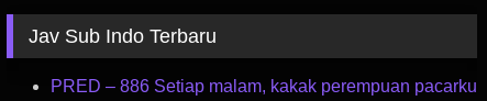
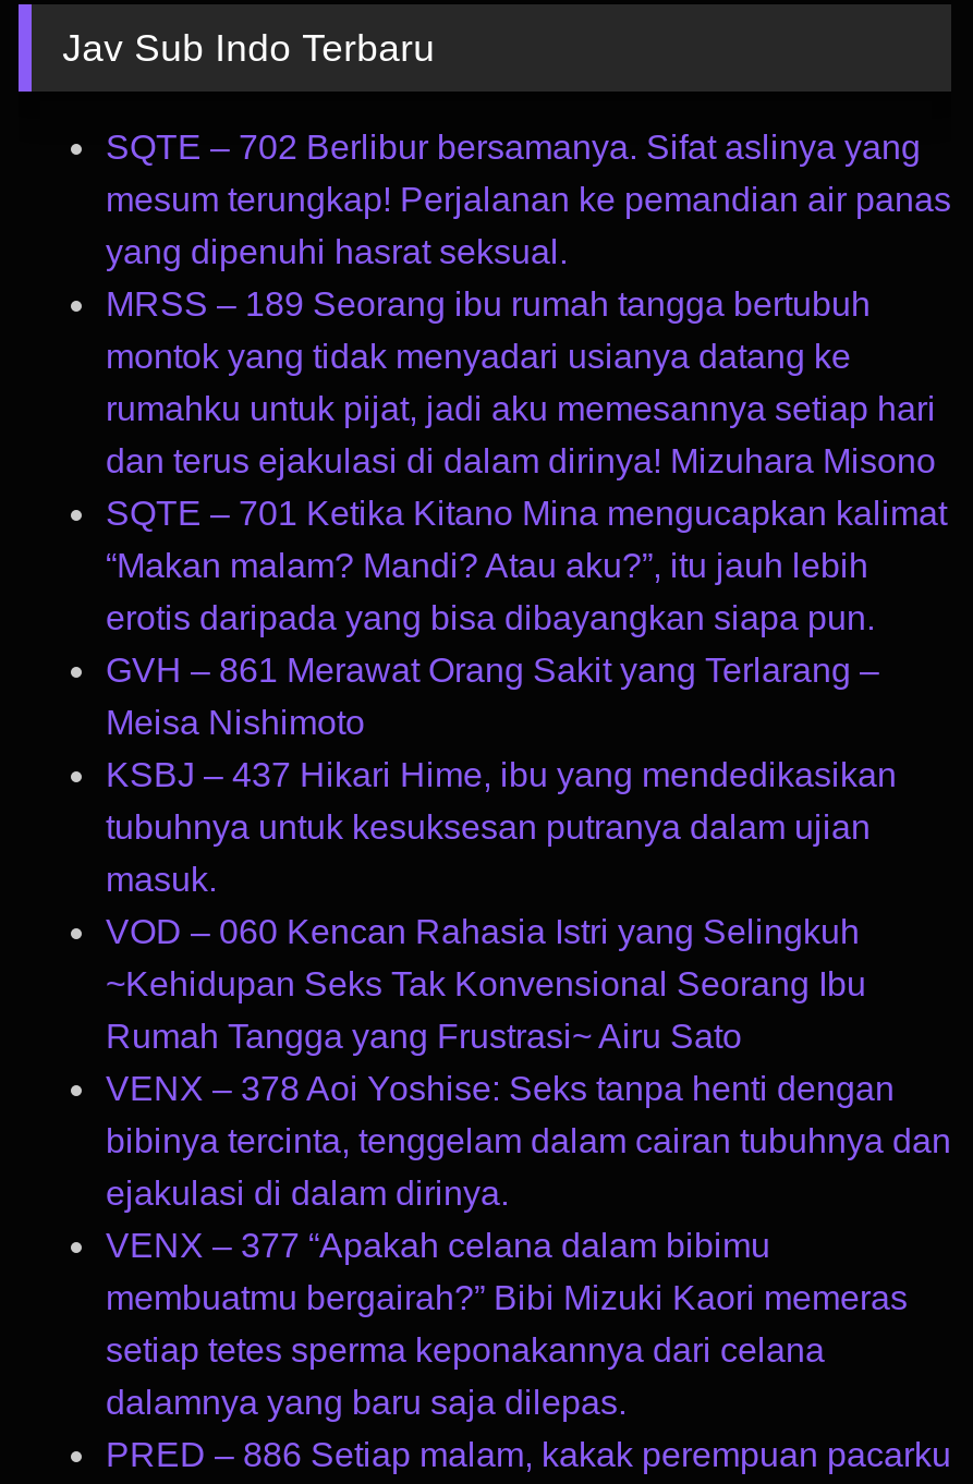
+ SQTE – 702 Berlibur bersamanya. Sifat aslinya yang
+ mesum terungkap! Perjalanan ke pemandian air panas
+ yang dipenuhi hasrat seksual.
+ MRSS – 189 Seorang ibu rumah tangga bertubuh
+ montok yang tidak menyadari usianya datang ke
+ rumahku untuk pijat, jadi aku memesannya setiap hari
+ dan terus ejakulasi di dalam dirinya! Mizuhara Misono
+ SQTE – 701 Ketika Kitano Mina mengucapkan kalimat
+ “Makan malam? Mandi? Atau aku?”, itu jauh lebih
+ erotis daripada yang bisa dibayangkan siapa pun.
+ GVH – 861 Merawat Orang Sakit yang Terlarang –
+ Meisa Nishimoto
+ KSBJ – 437 Hikari Hime, ibu yang mendedikasikan
+ tubuhnya untuk kesuksesan putranya dalam ujian
+ masuk.
+ VOD – 060 Kencan Rahasia Istri yang Selingkuh
+ ~Kehidupan Seks Tak Konvensional Seorang Ibu
+ Rumah Tangga yang Frustrasi~ Airu Sato
+ VENX – 378 Aoi Yoshise: Seks tanpa henti dengan
+ bibinya tercinta, tenggelam dalam cairan tubuhnya dan
+ ejakulasi di dalam dirinya.
+ VENX – 377 “Apakah celana dalam bibimu
+ membuatmu bergairah?” Bibi Mizuki Kaori memeras
+ setiap tetes sperma keponakannya dari celana
+ dalamnya yang baru saja dilepas.
